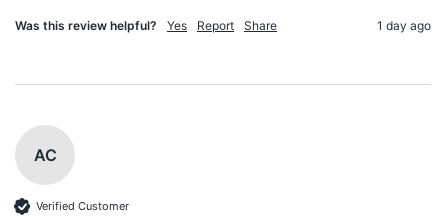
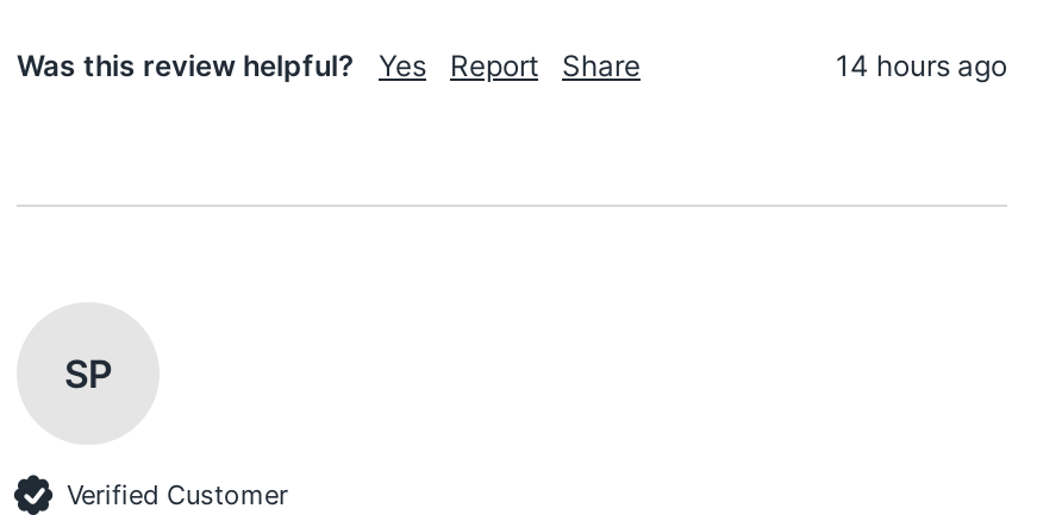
- 1 day ago
+ 14 hours ago

- AC
+ SP
